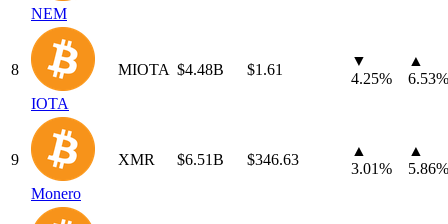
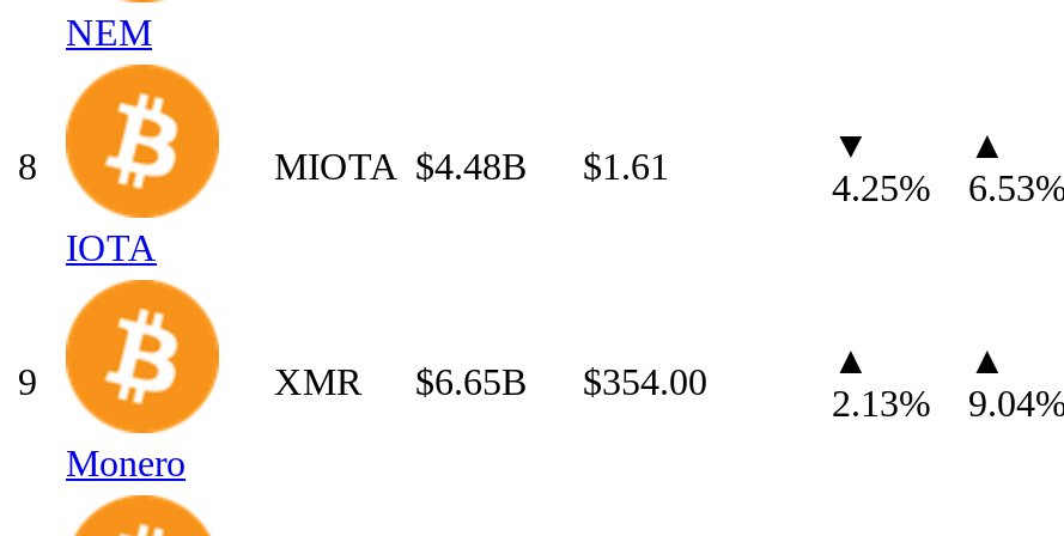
- $6.51B
- $346.63
+ $6.65B
+ $354.00

- 3.01%
+ 2.13%

- 5.86%
+ 9.04%
